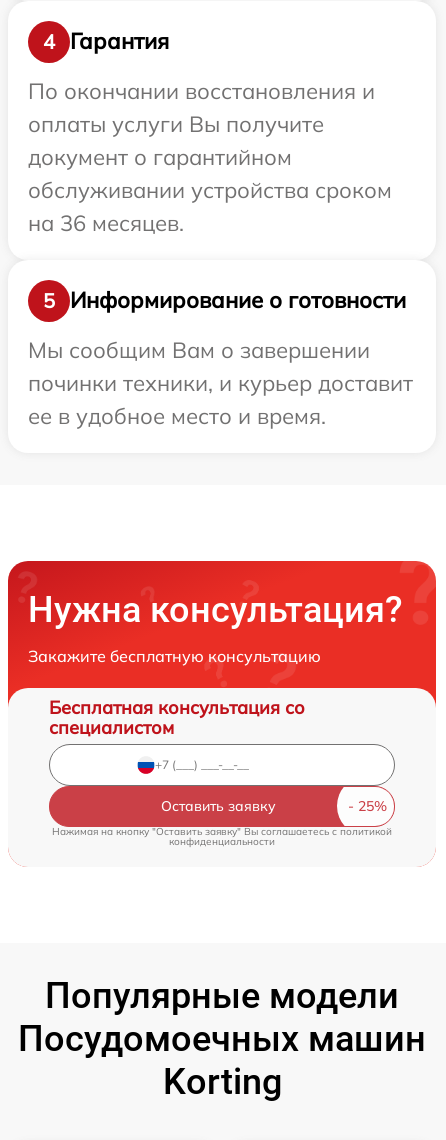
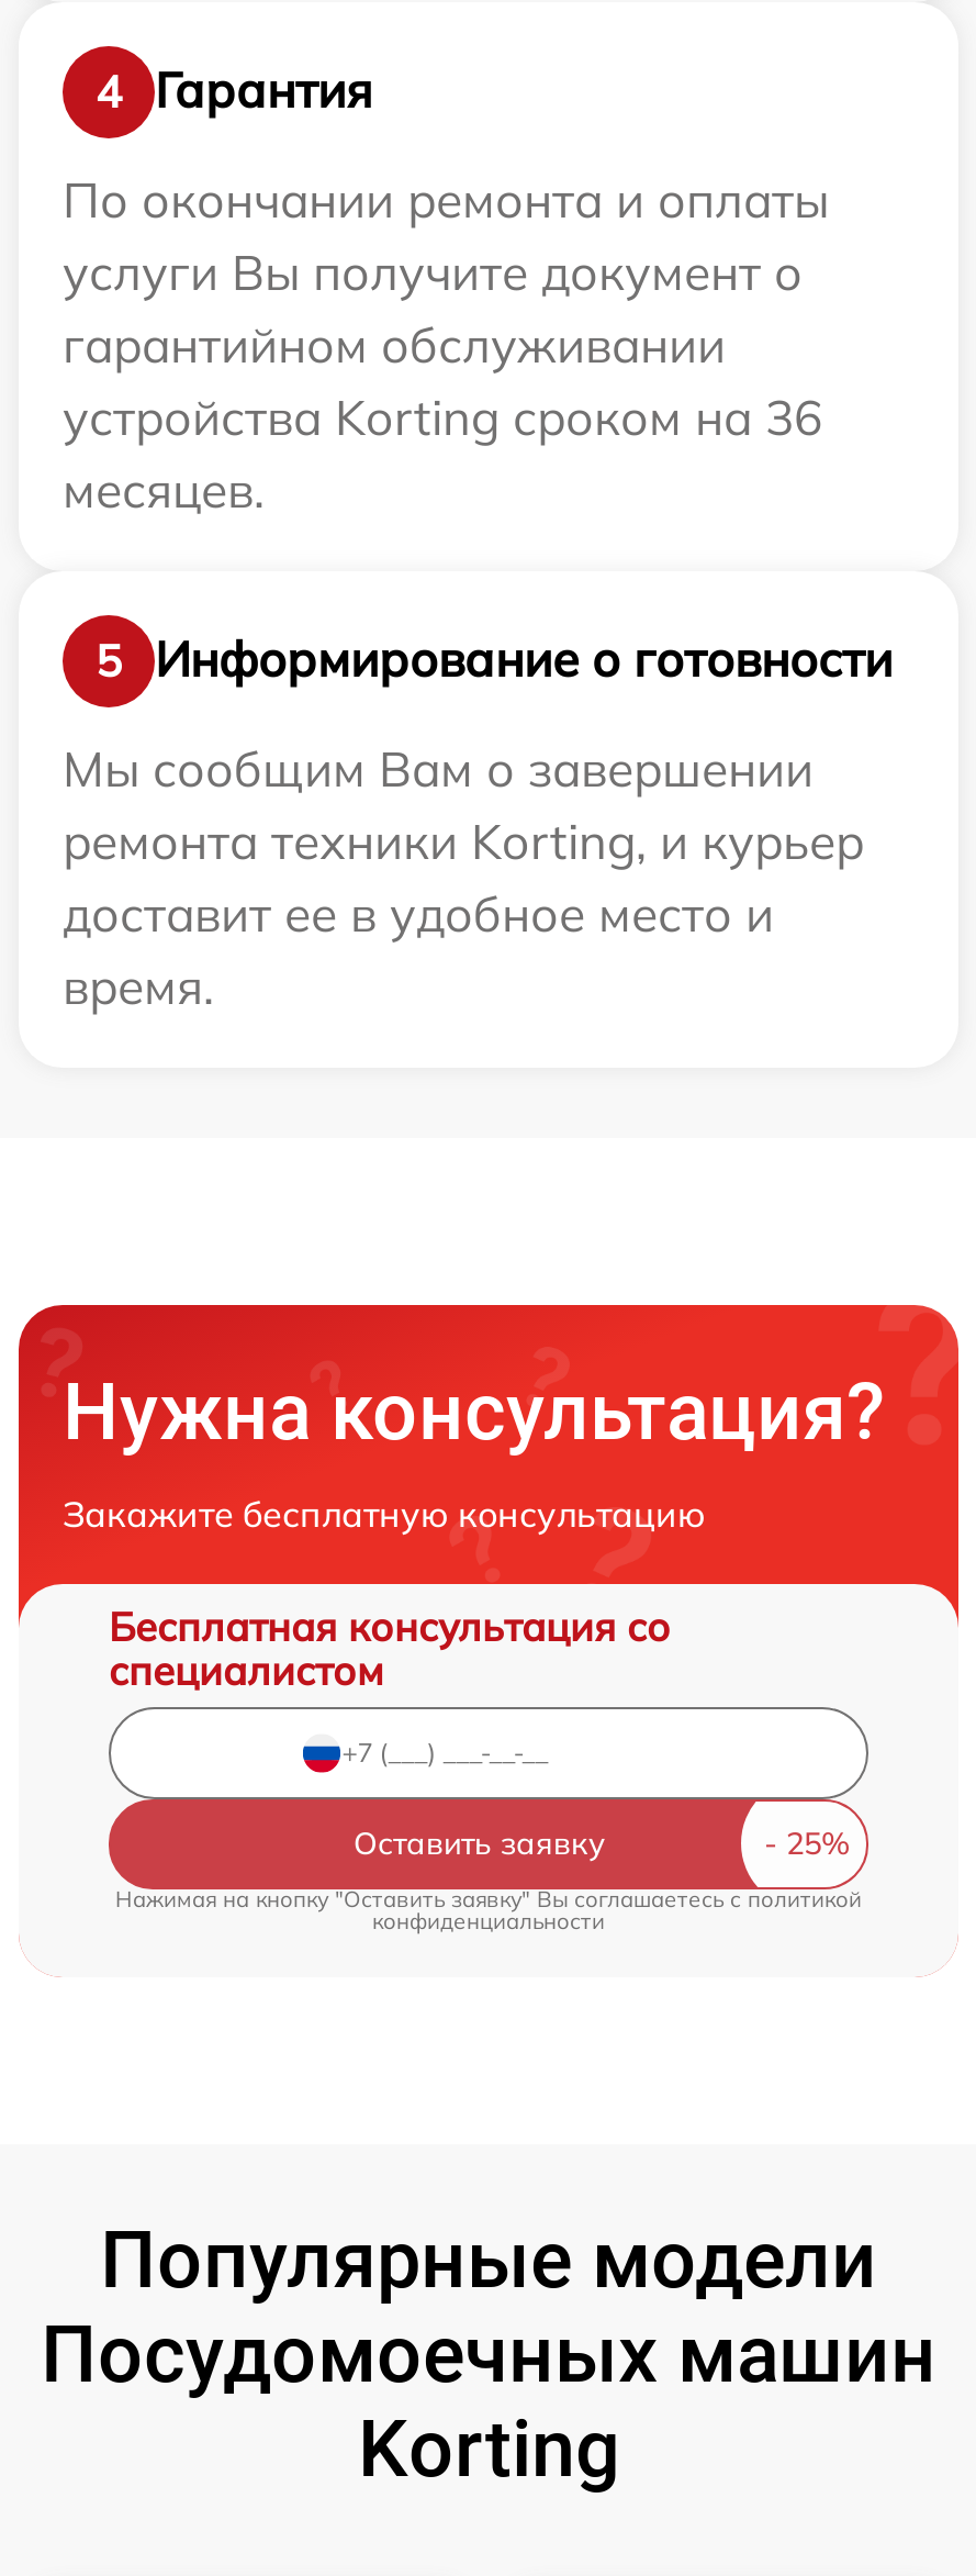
- По окончании восстановления и
- оплаты услуги Вы получите
- документ о гарантийном
- обслуживании устройства сроком
- на 36 месяцев.
+ По окончании ремонта и оплаты
+ услуги Вы получите документ о
+ гарантийном обслуживании
+ устройства Korting сроком на 36
+ месяцев.

- починки техники, и курьер доставит
- ее в удобное место и время.
+ ремонта техники Korting, и курьер
+ доставит ее в удобное место и
+ время.
